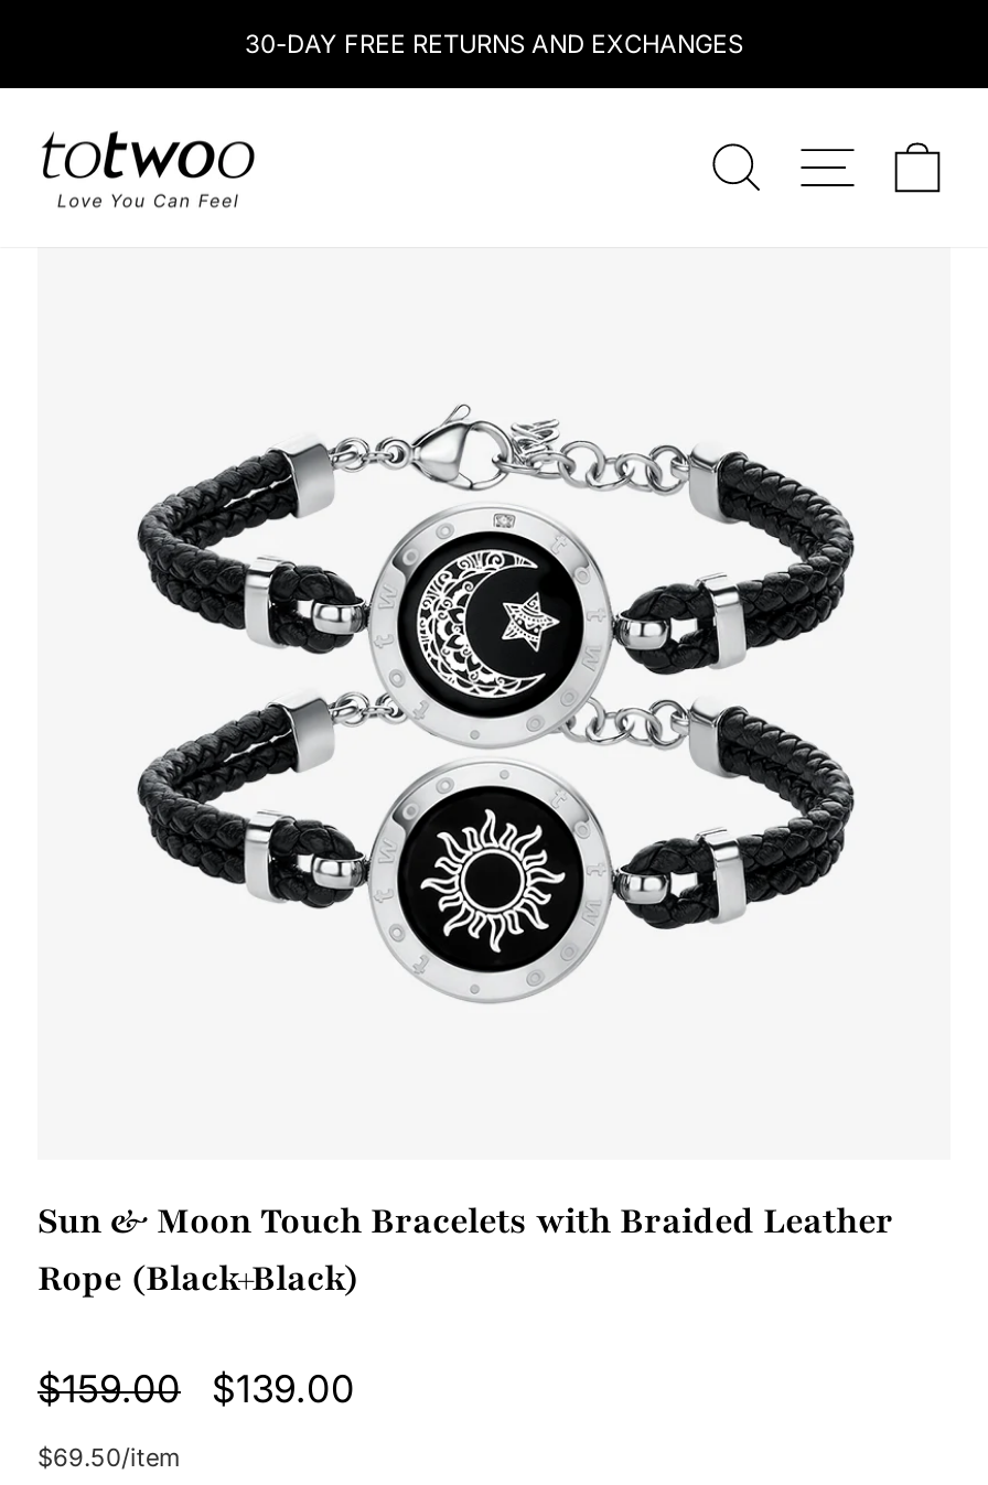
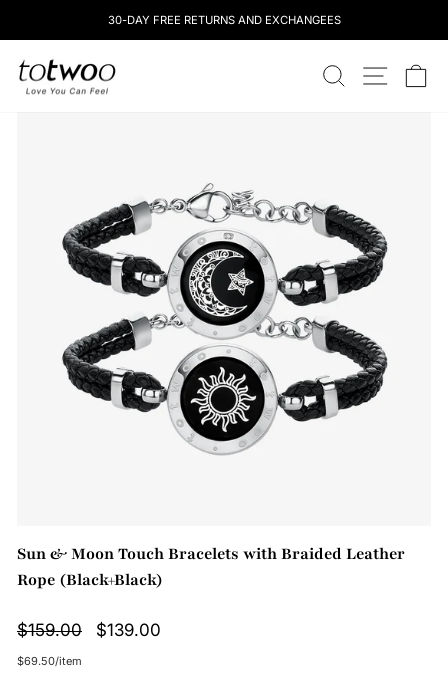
- 30-DAY FREE RETURNS AND EXCHANGES
+ 30-DAY FREE RETURNS AND EXCHANGEES
